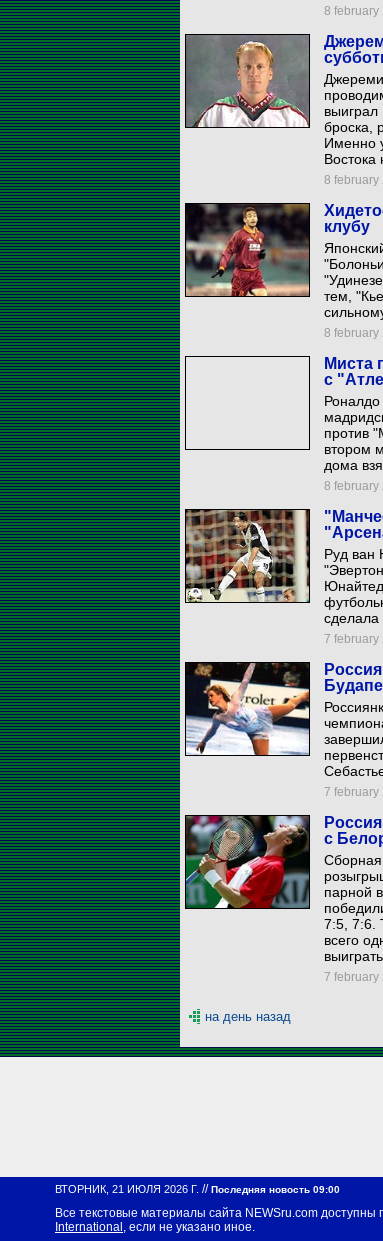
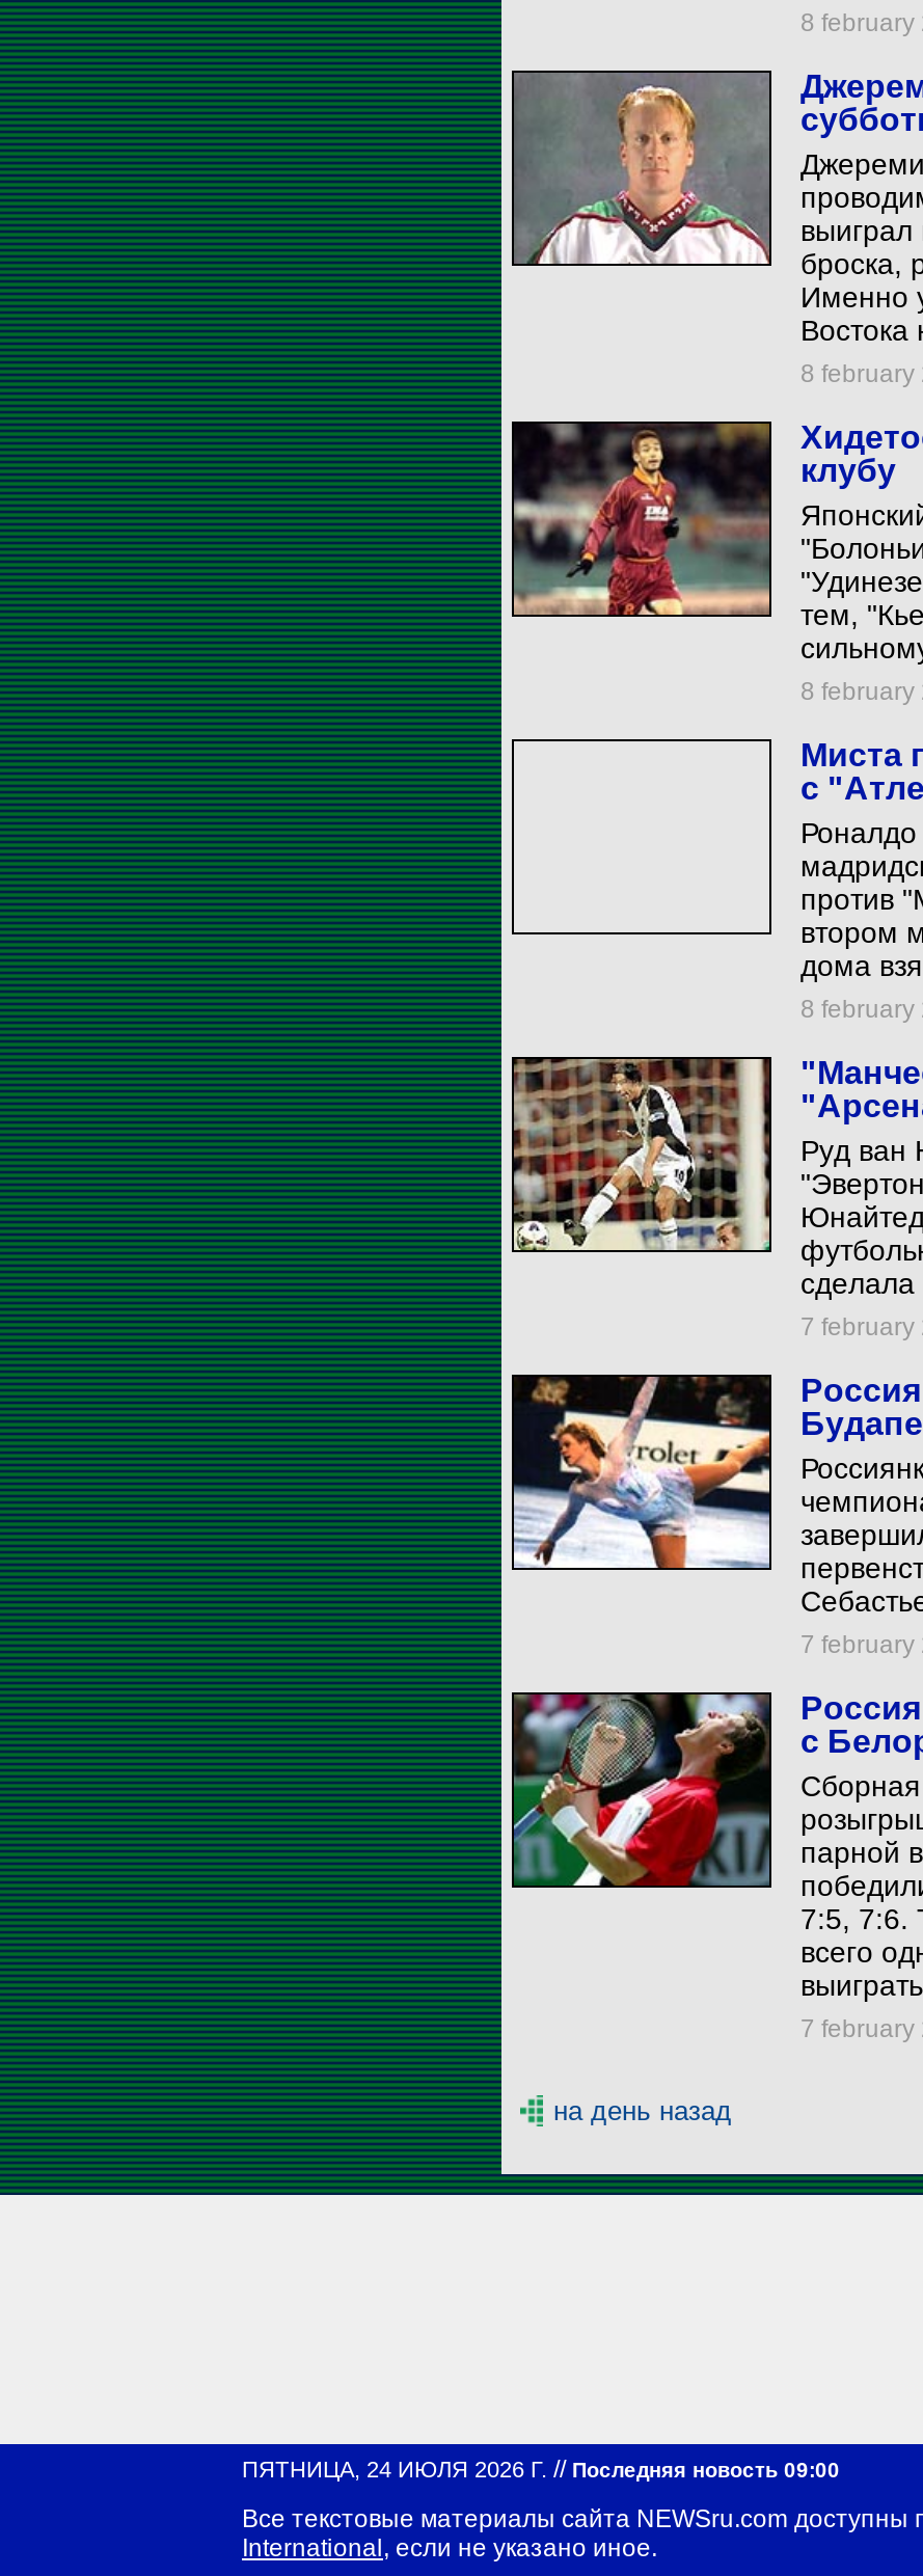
- ВТОРНИК, 21 ИЮЛЯ 2026 Г. // Последняя новость 09:00
+ ПЯТНИЦА, 24 ИЮЛЯ 2026 Г. // Последняя новость 09:00
